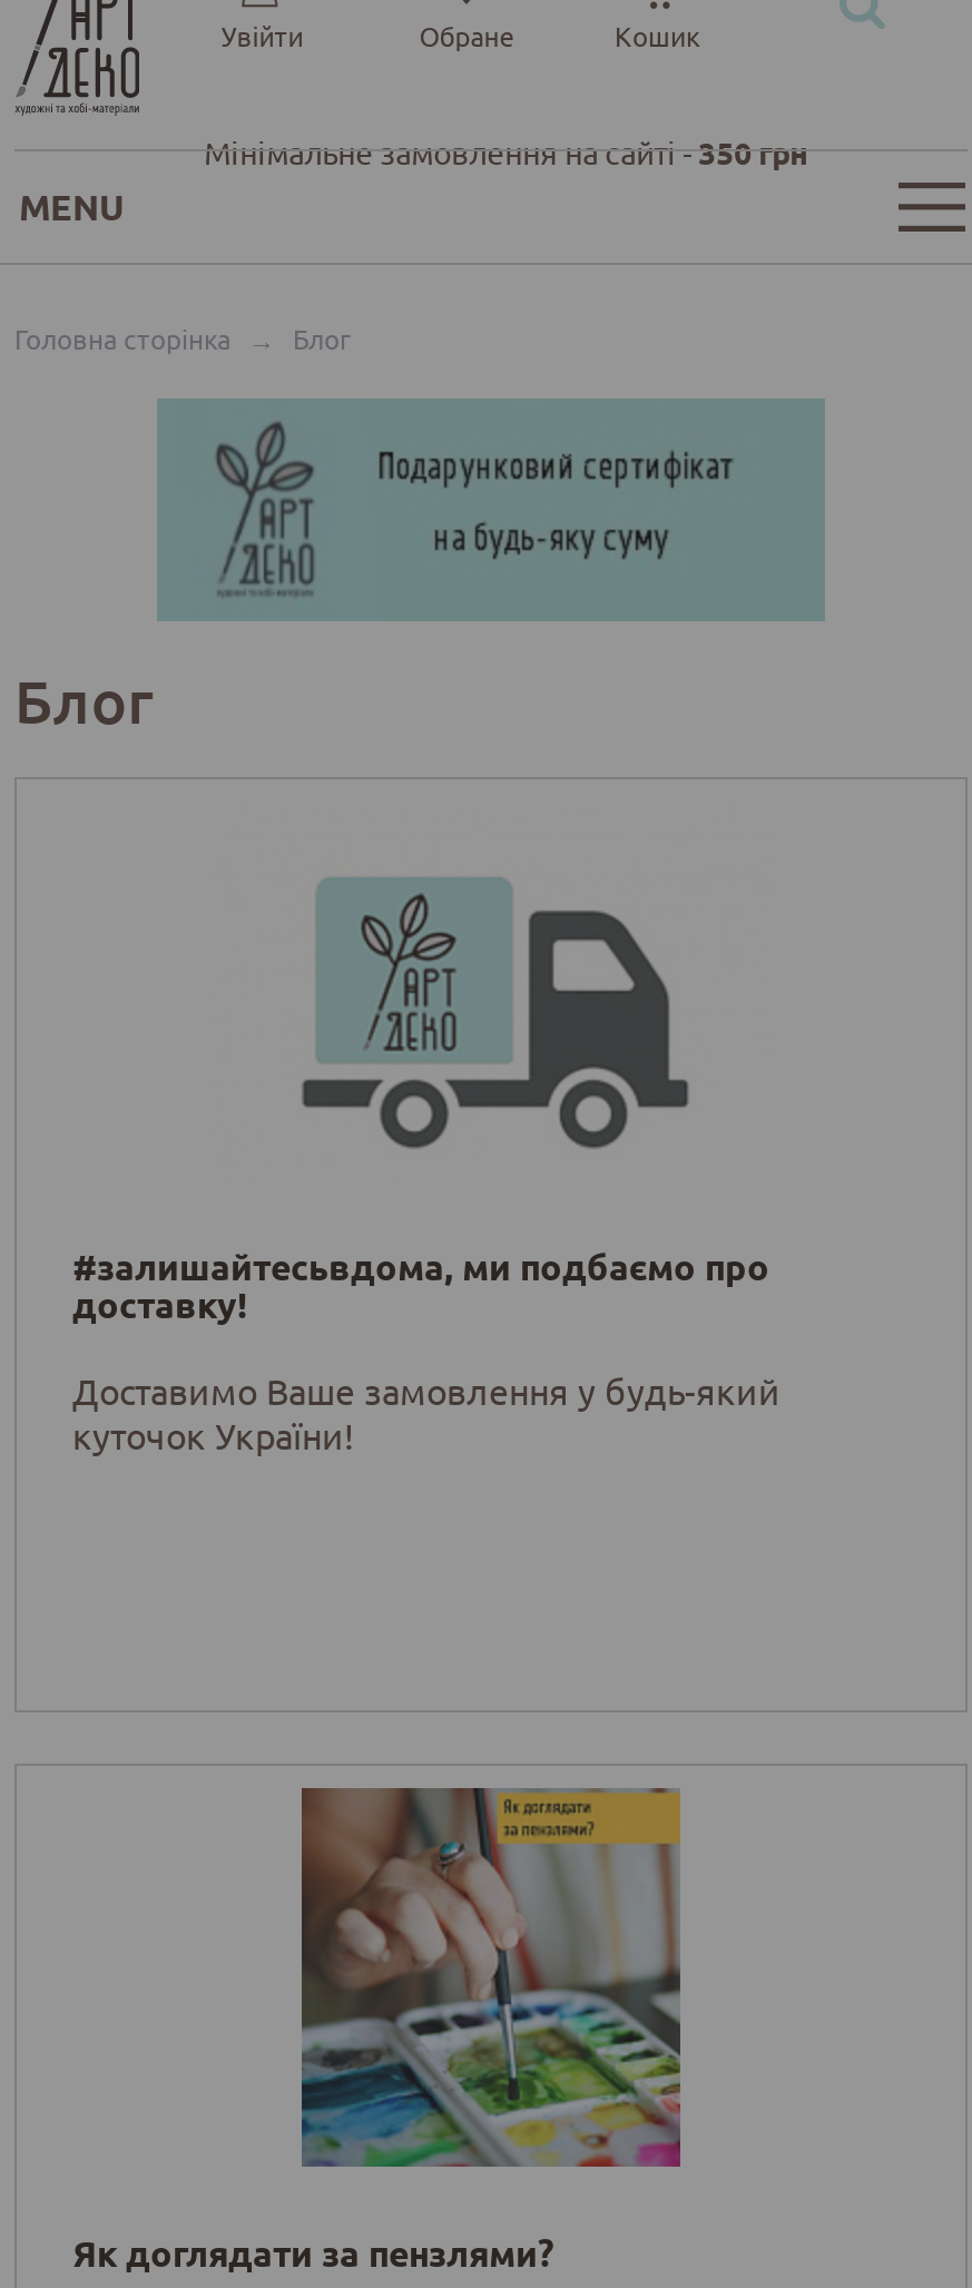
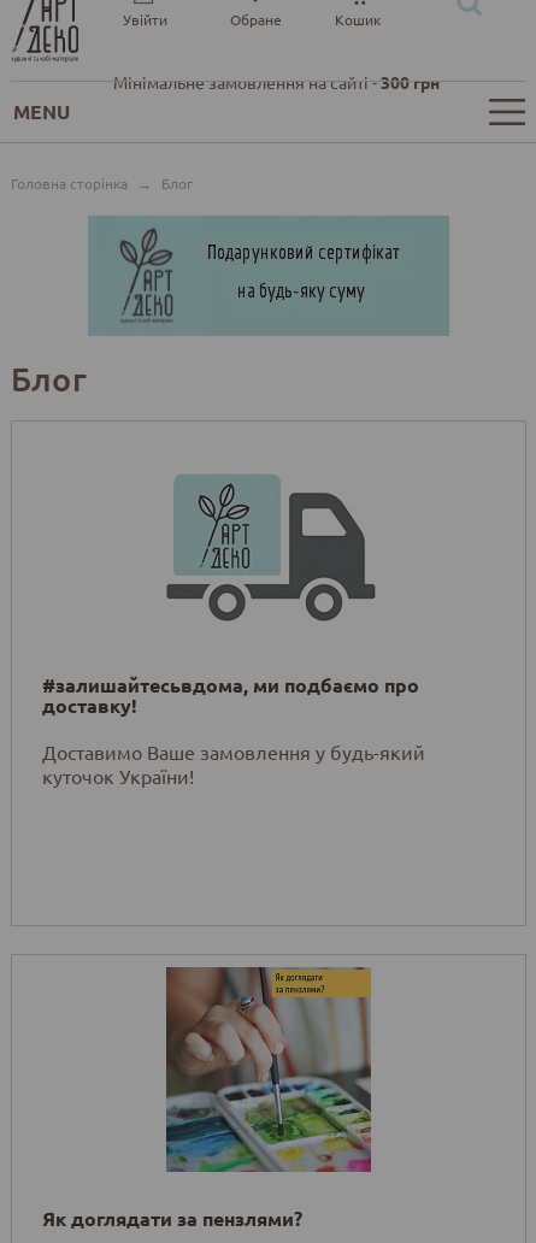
- Мінімальне замовлення на сайті - 350 грн
+ Мінімальне замовлення на сайті - 300 грн
